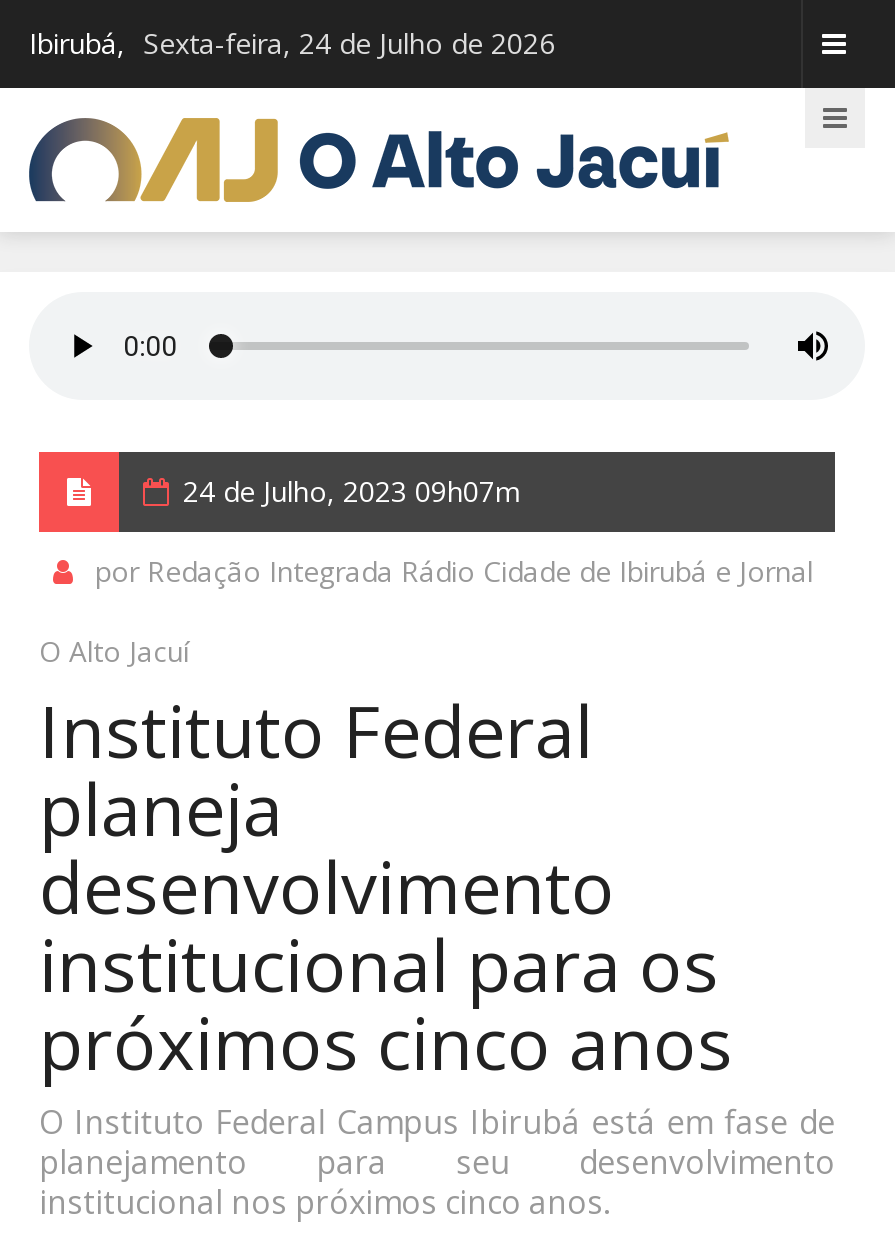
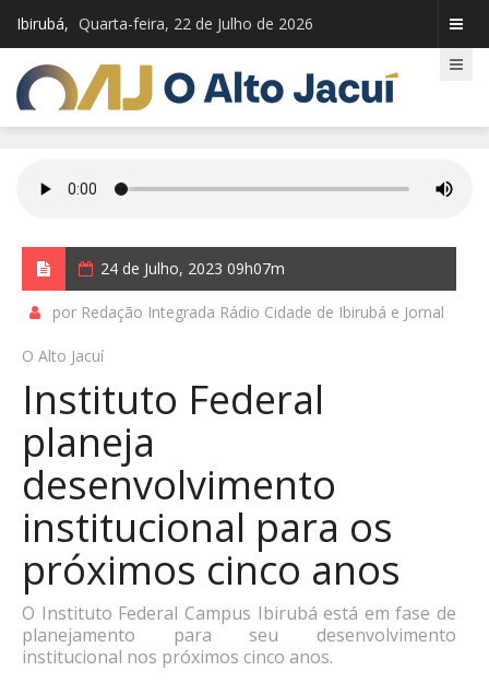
- Ibirubá, Sexta-feira, 24 de Julho de 2026
+ Ibirubá, Quarta-feira, 22 de Julho de 2026
